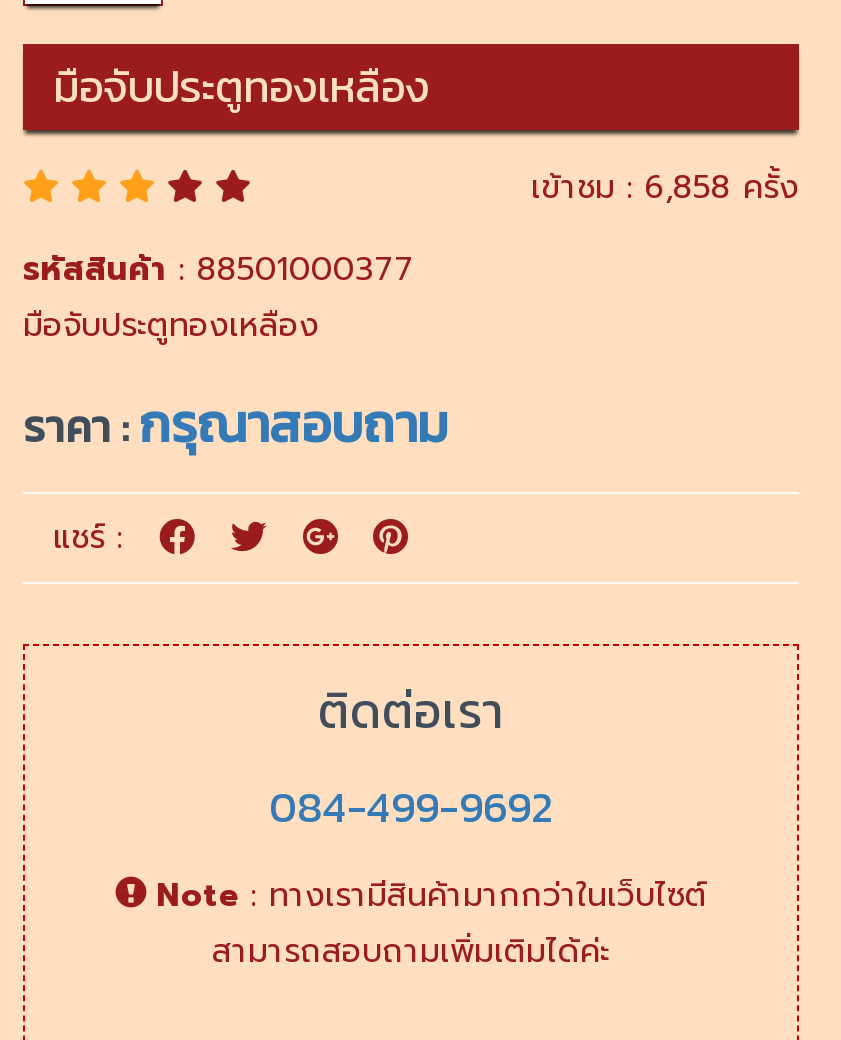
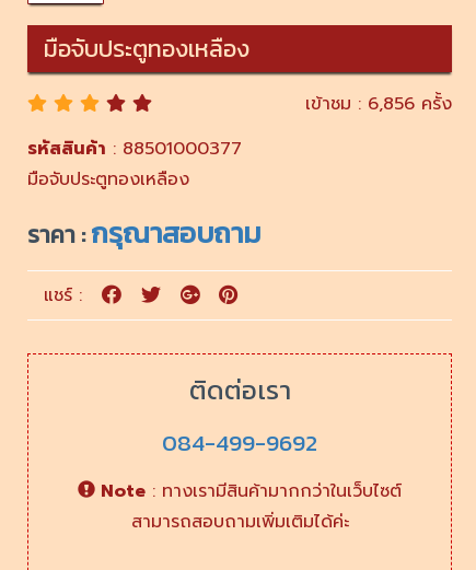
- เข้าชม : 6,858 ครั้ง
+ เข้าชม : 6,856 ครั้ง
